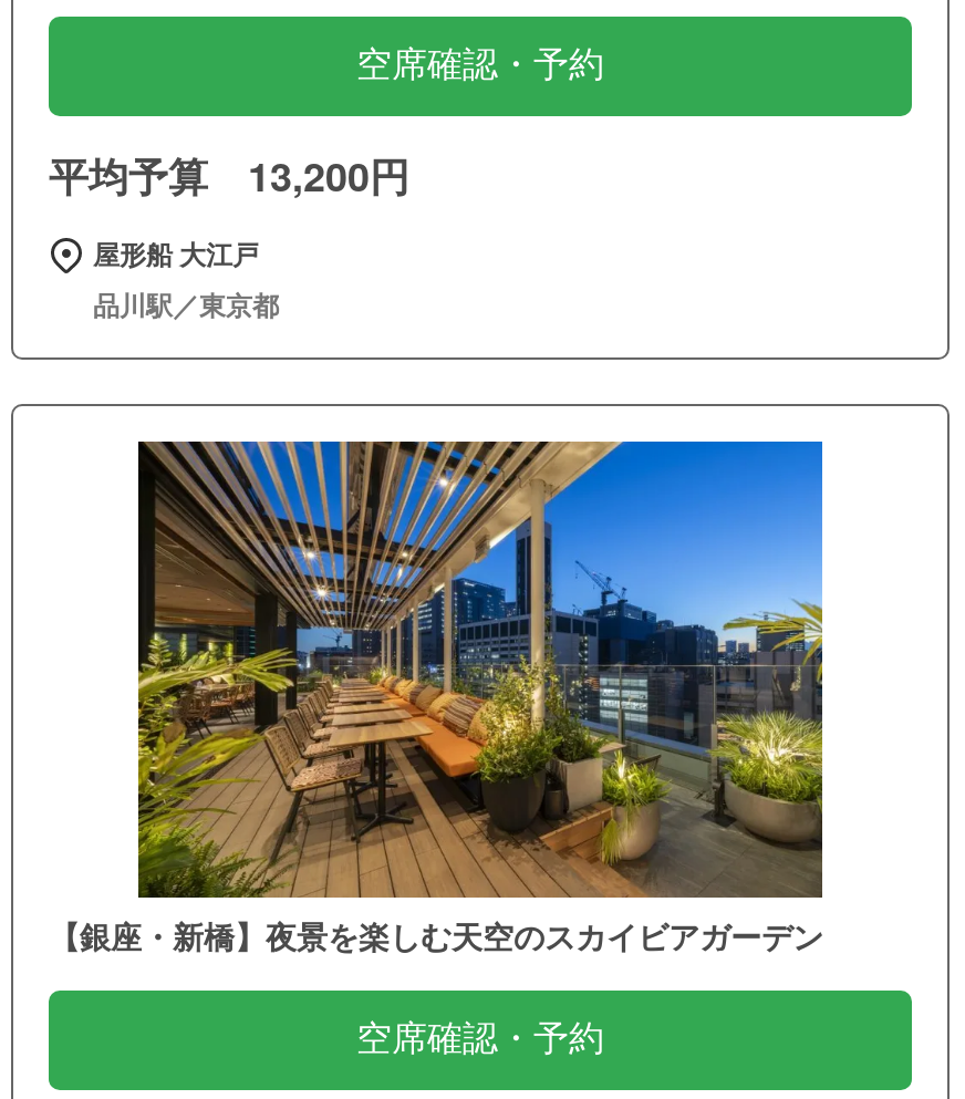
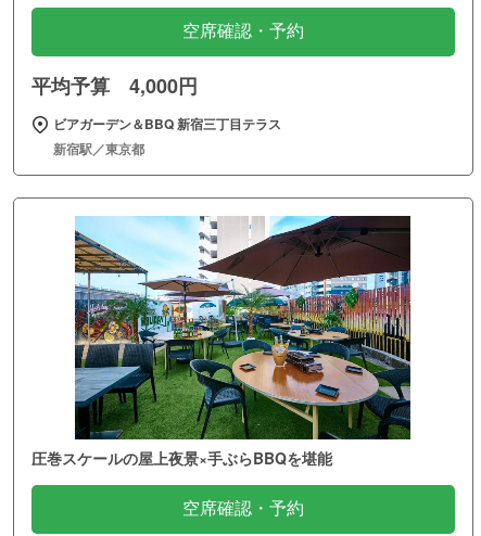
- 平均予算 13,200円
+ 平均予算 4,000円

- 屋形船 大江戸
- 品川駅／東京都
+ ビアガーデン＆BBQ 新宿三丁目テラス
+ 新宿駅／東京都

- [image]
- 【銀座・新橋】夜景を楽しむ天空のスカイビアガーデン
+ [image]
+ 圧巻スケールの屋上夜景×手ぶらBBQを堪能
